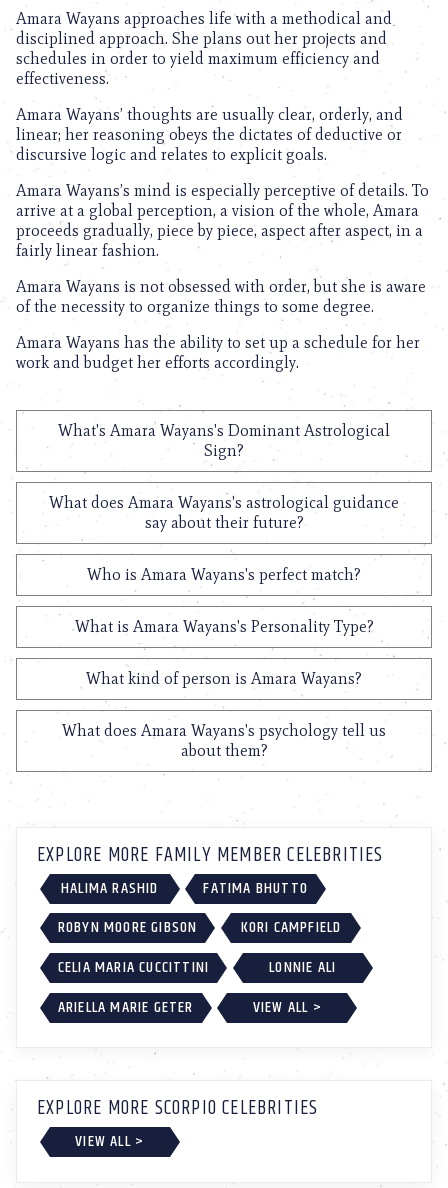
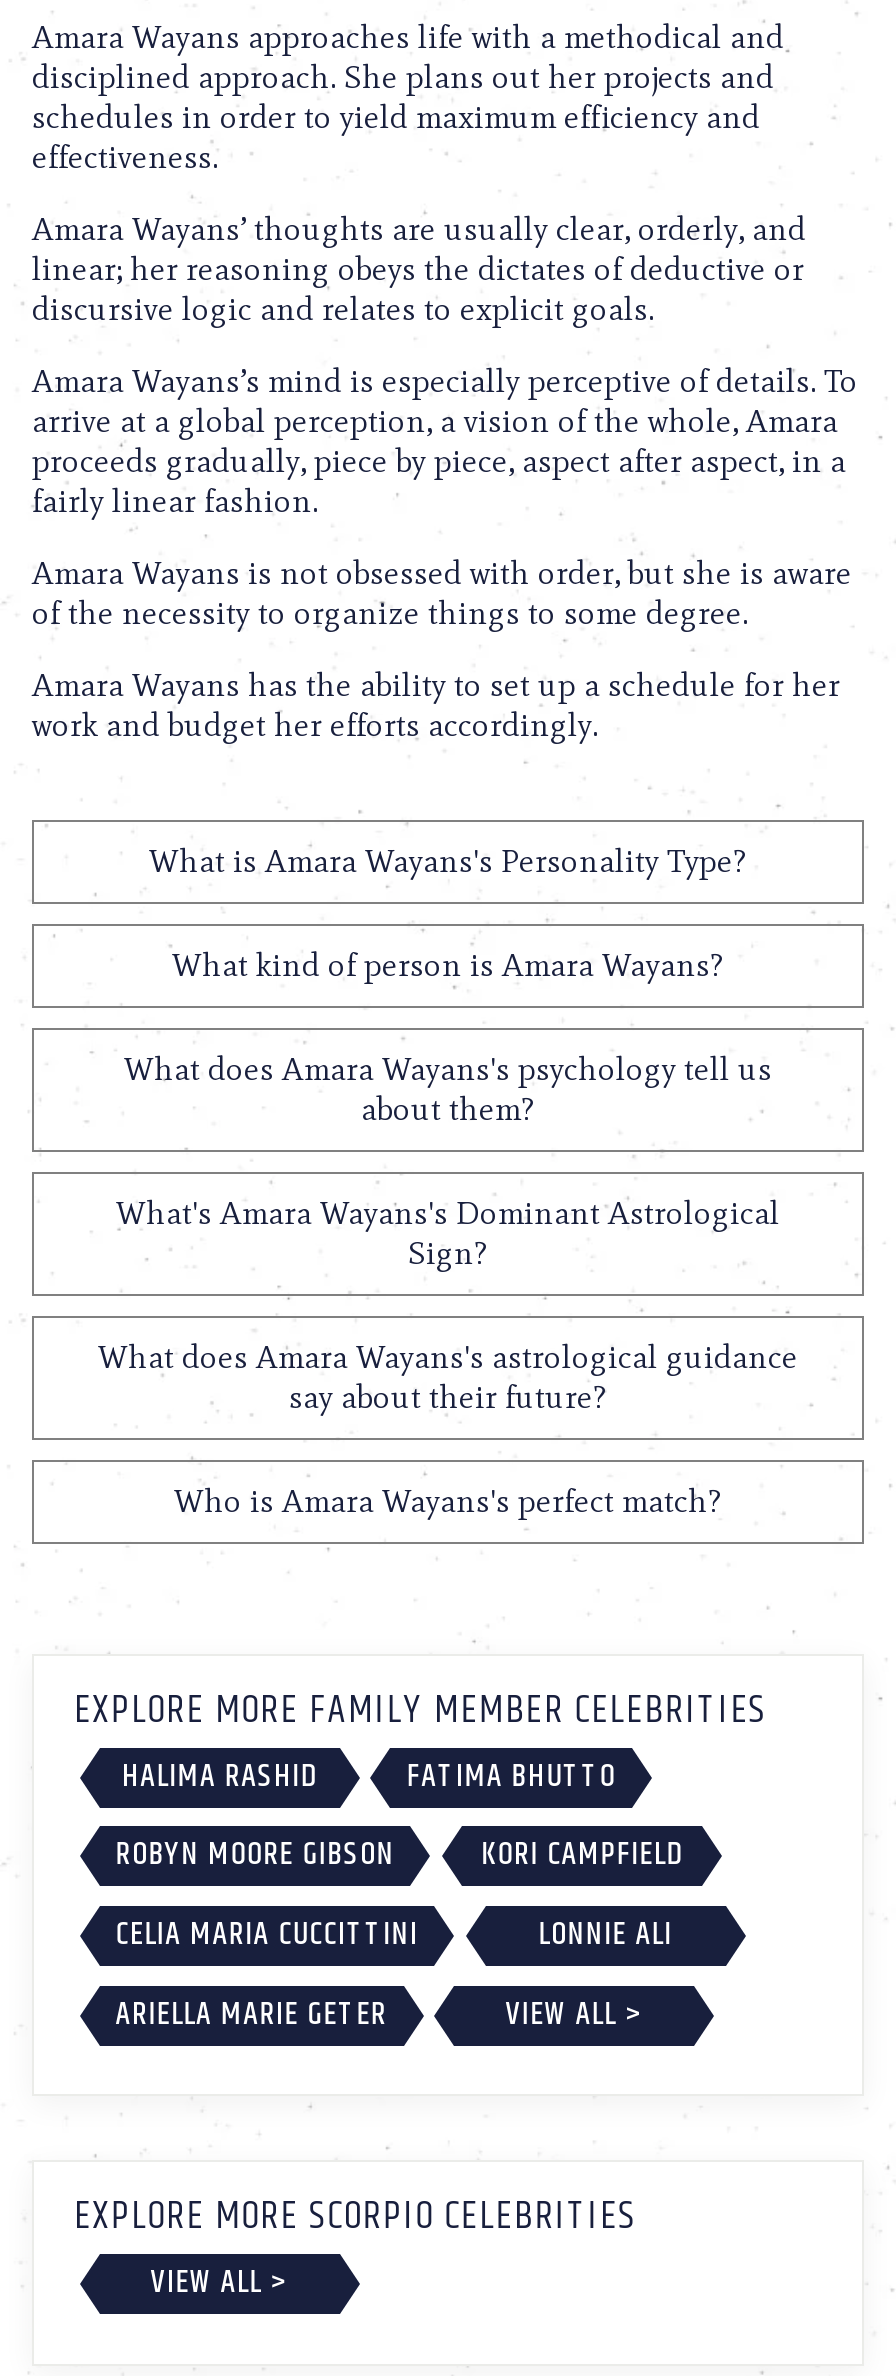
moved down: What's Amara Wayans's Dominant Astrological | Sign? | What does Amara Wayans's astrological guidance | say about their future? | Who is Amara Wayans's perfect match?

moved up: What is Amara Wayans's Personality Type? | What kind of person is Amara Wayans? | What does Amara Wayans's psychology tell us | about them?
